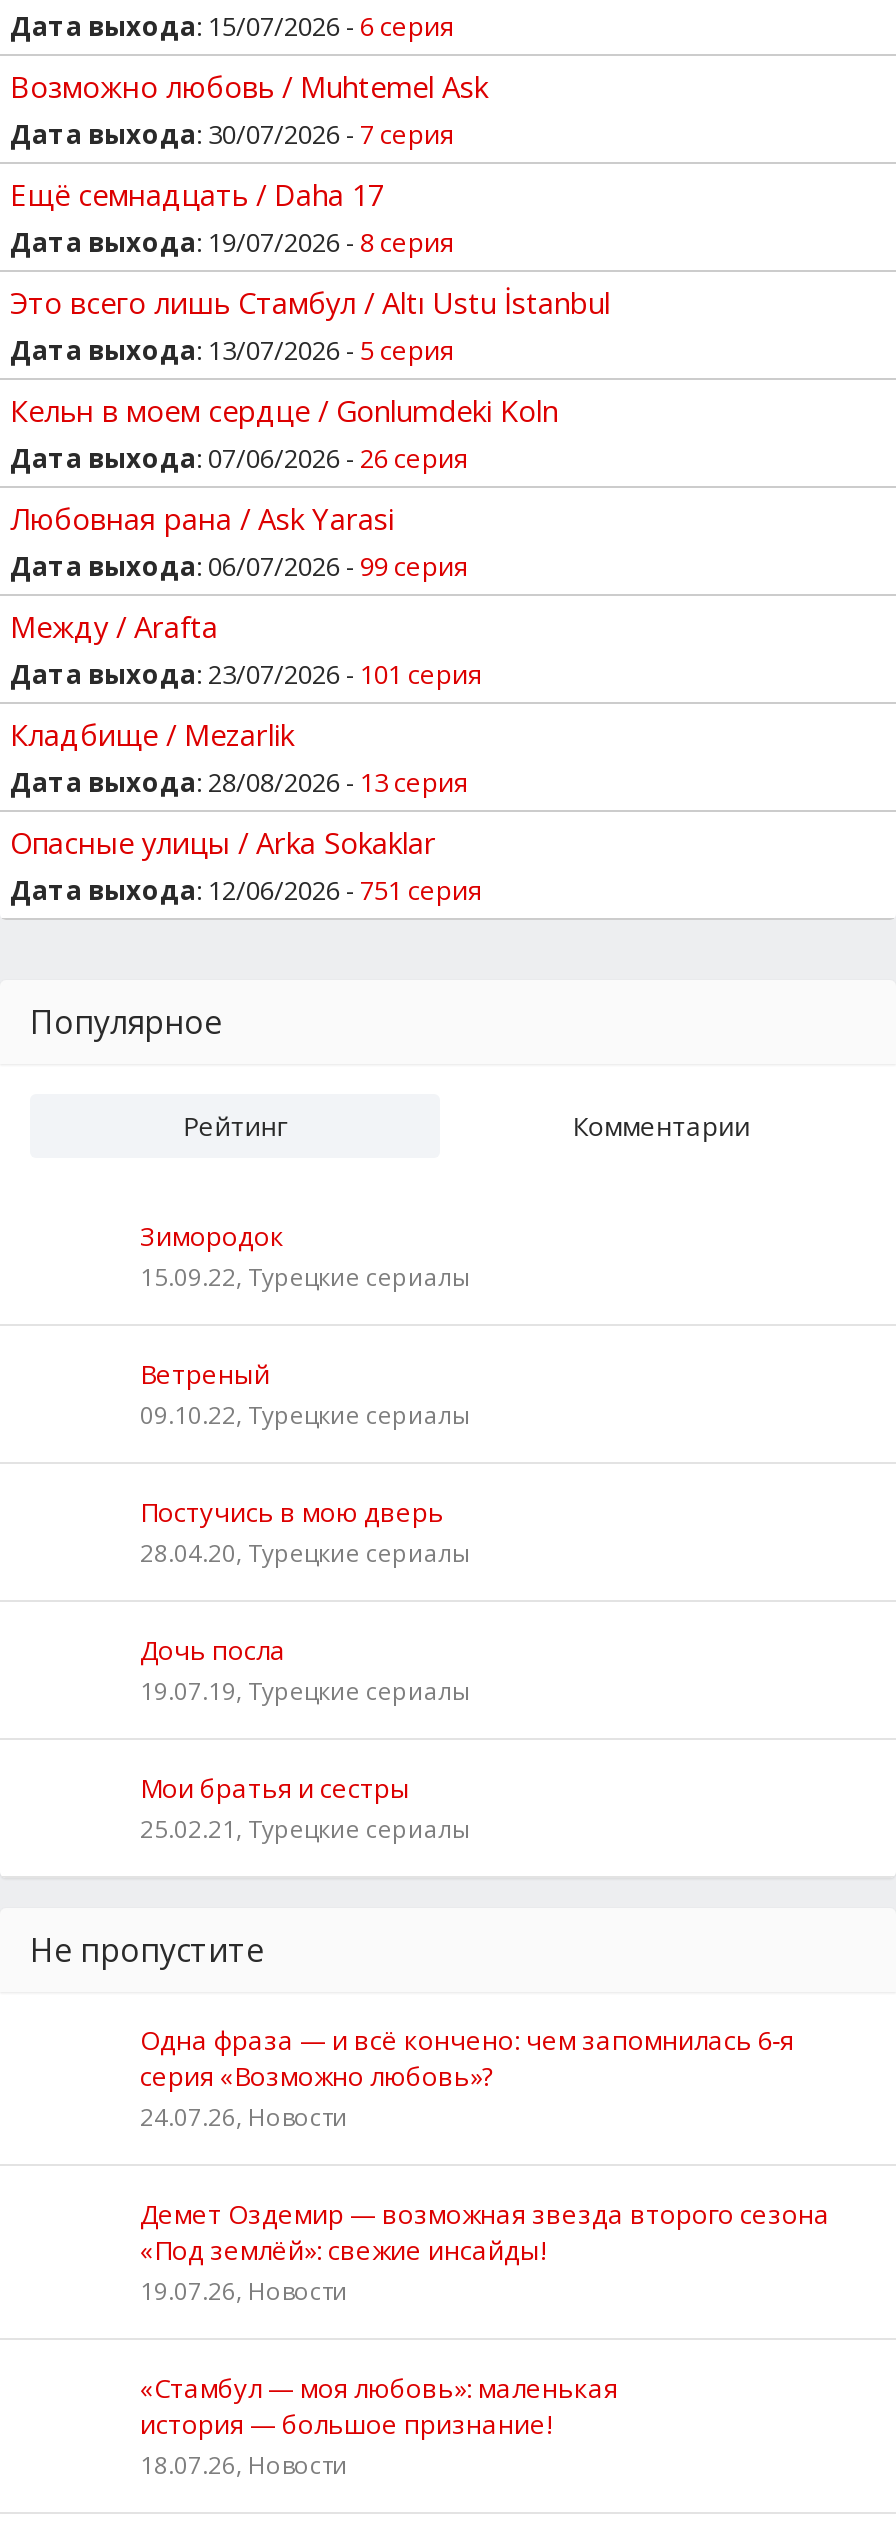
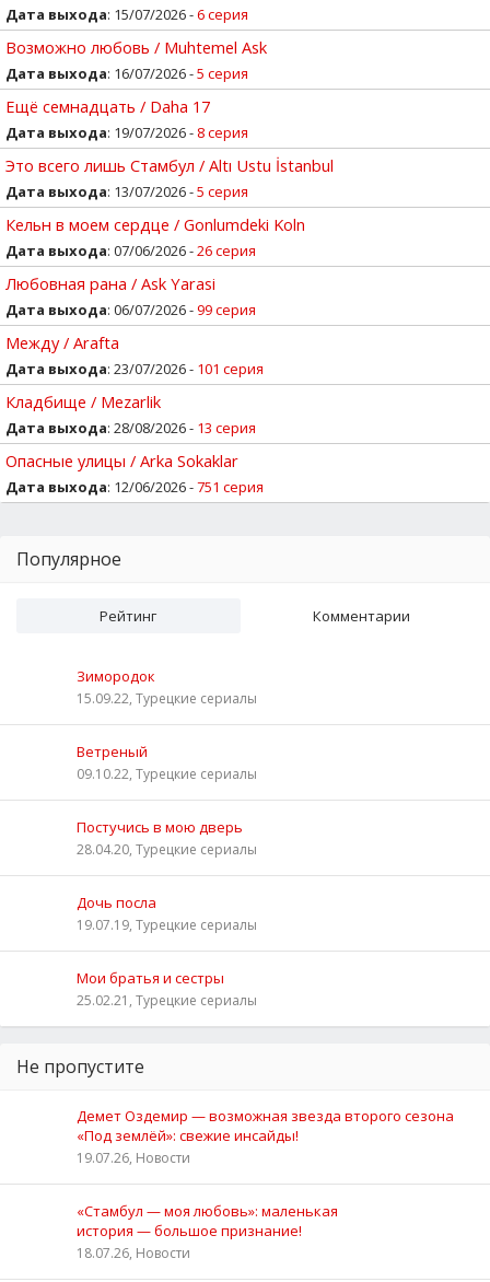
- Дата выхода: 30/07/2026 - 7 серия
+ Дата выхода: 16/07/2026 - 5 серия

- Одна фраза — и всё кончено: чем запомнилась 6‑я
- серия «Возможно любовь»?
- 24.07.26, Новости
